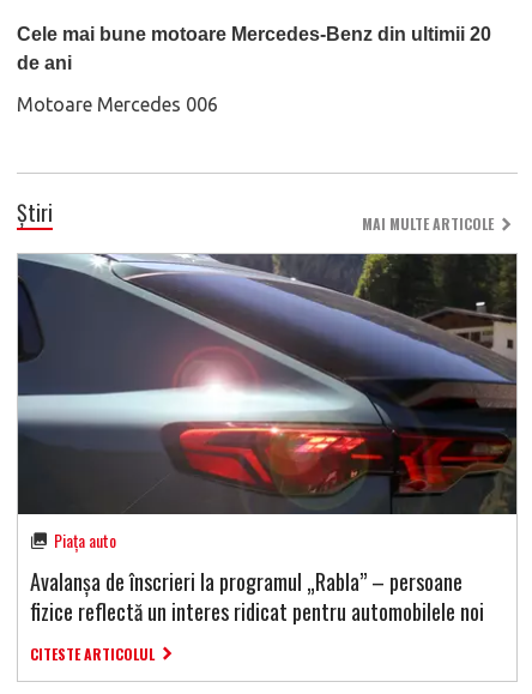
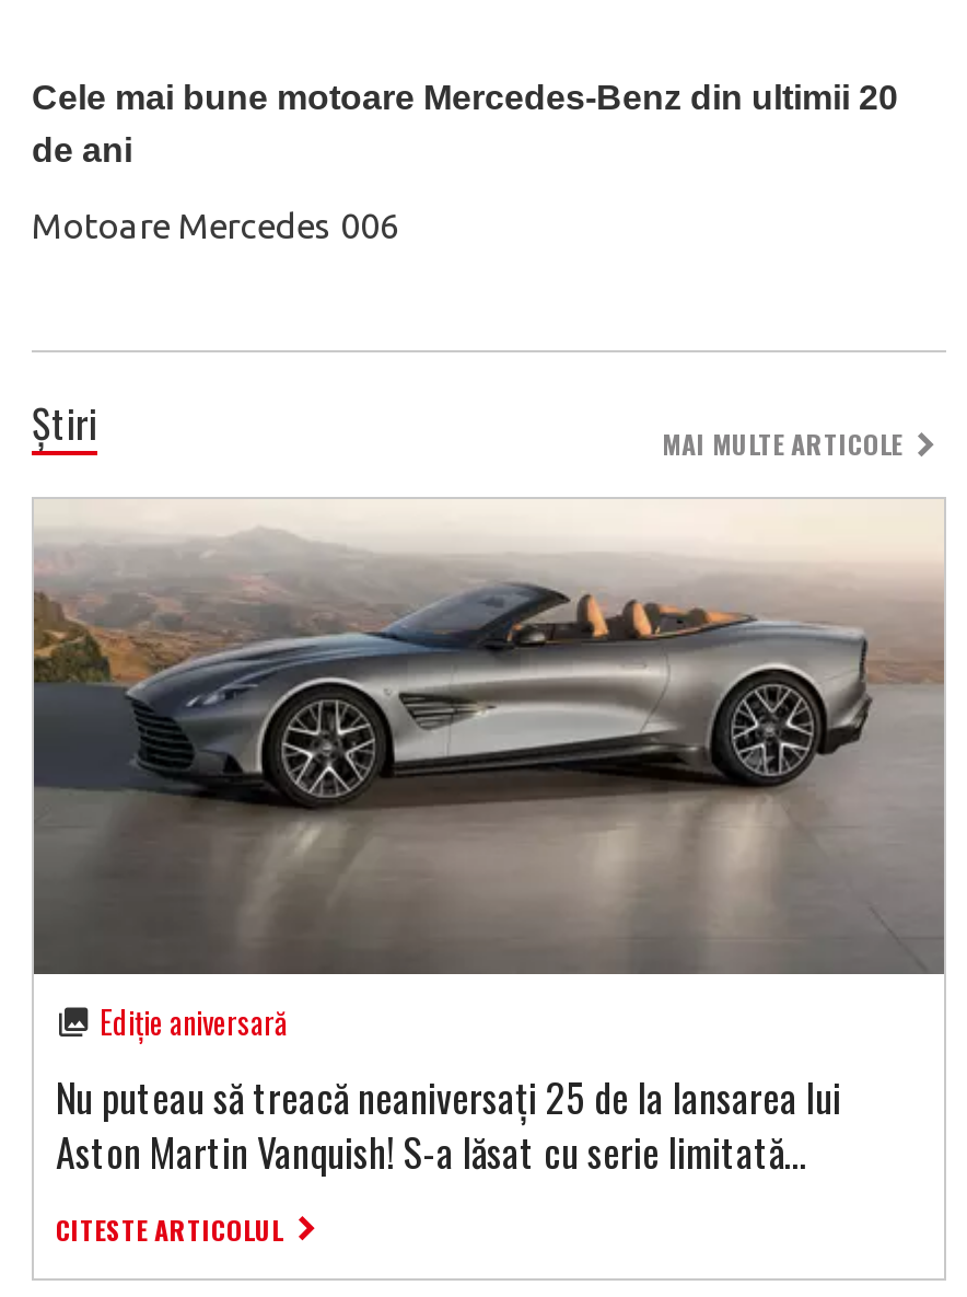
- [image]
- Piața auto
- Avalanșa de înscrieri la programul „Rabla” – persoane
- fizice reflectă un interes ridicat pentru automobilele noi
+ [image]
+ Ediție aniversară
+ Nu puteau să treacă neaniversați 25 de la lansarea lui
+ Aston Martin Vanquish! S-a lăsat cu serie limitată…
